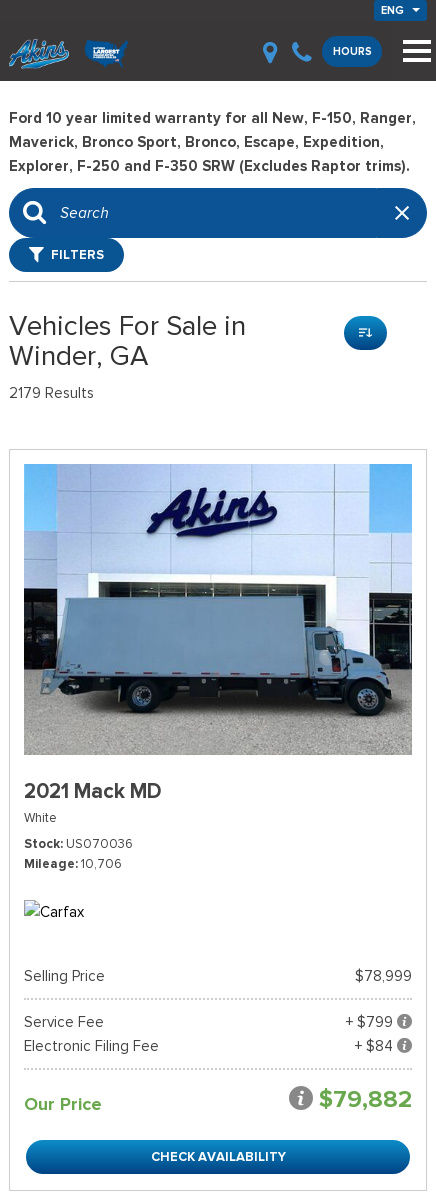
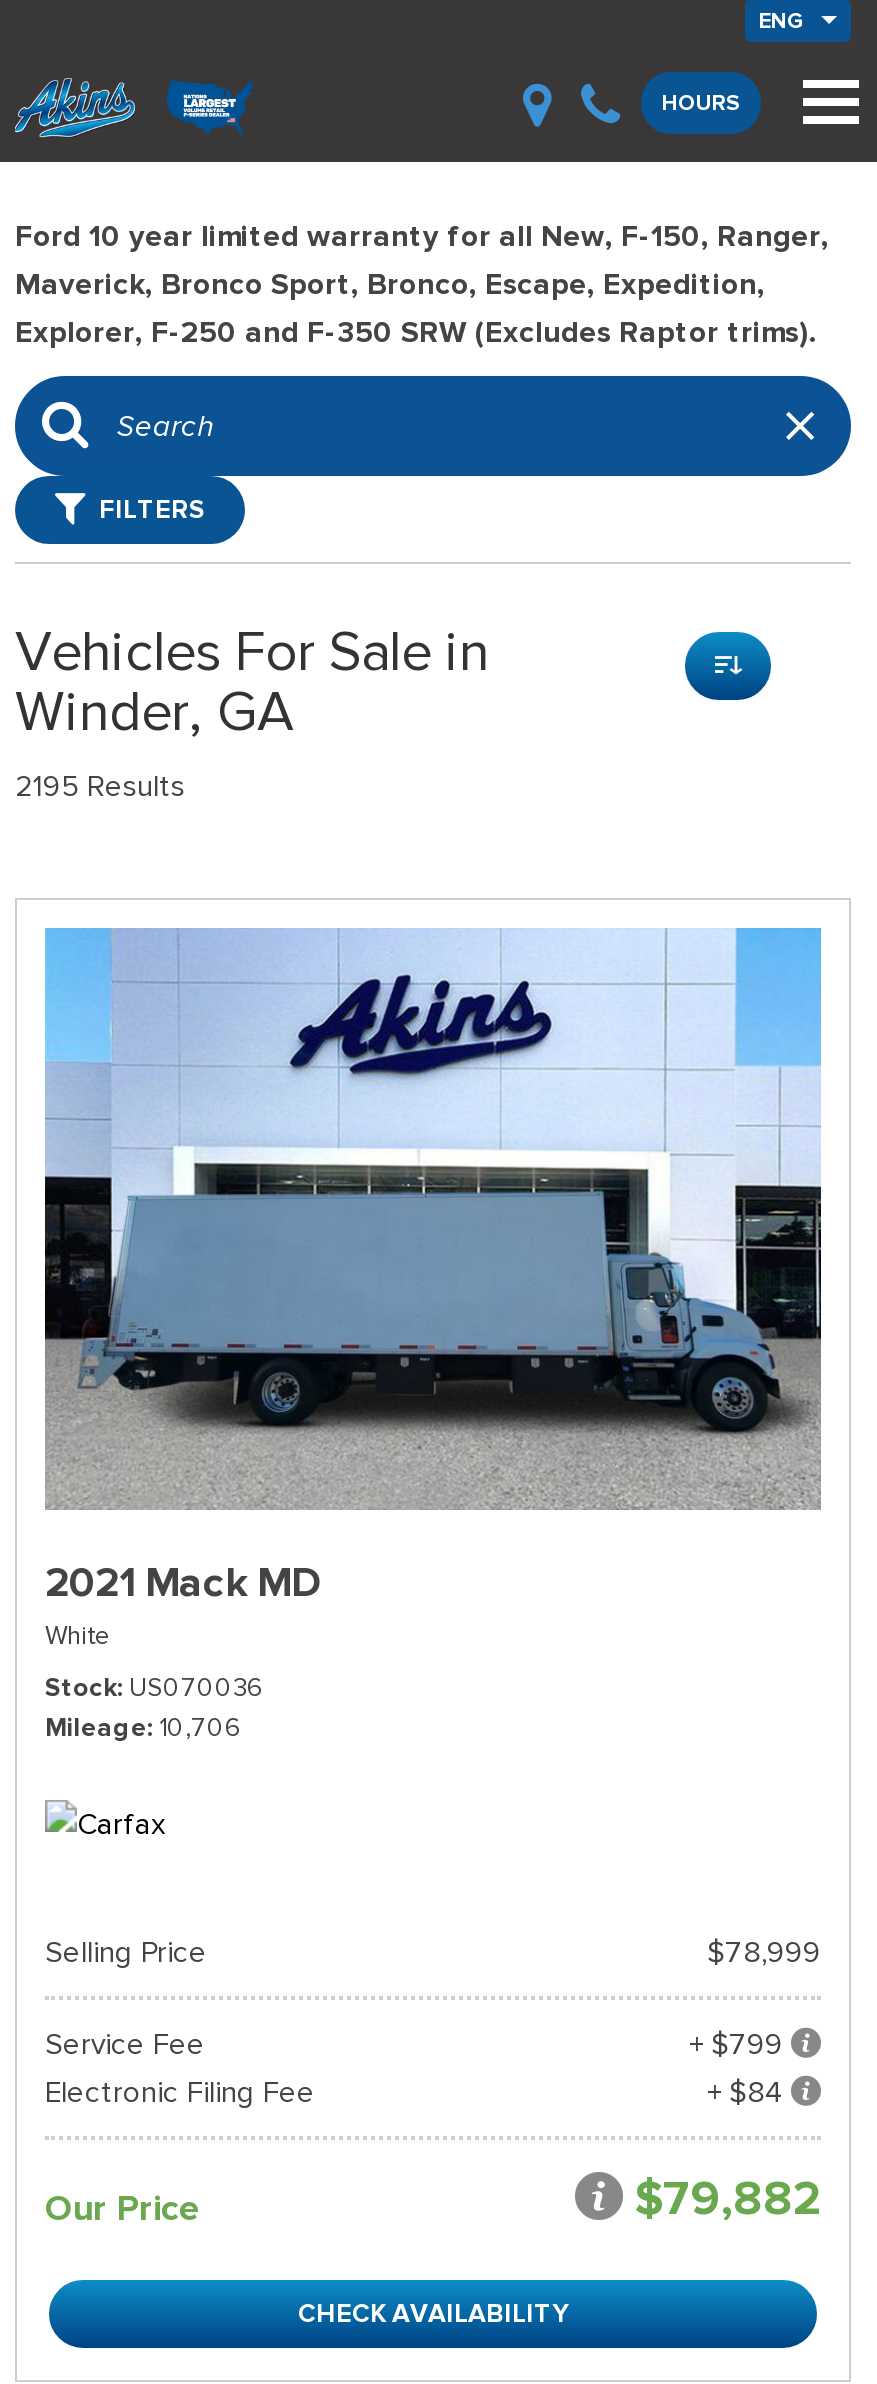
- 2179 Results
+ 2195 Results
